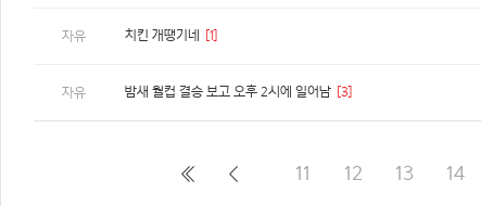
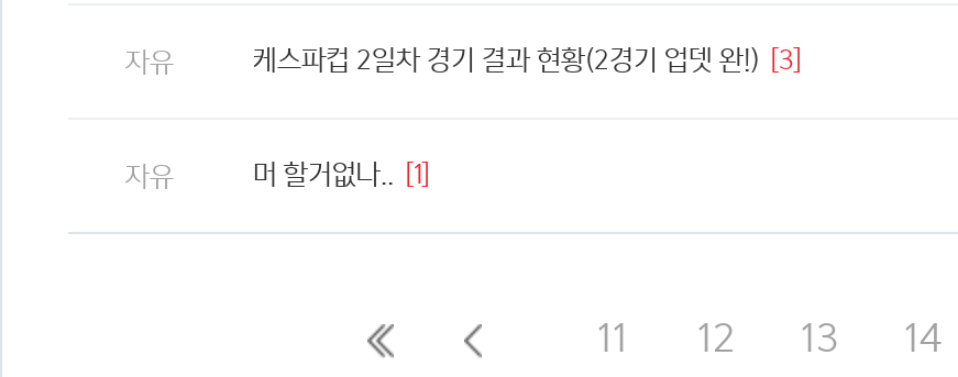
- 치킨 개땡기네 [1]
+ 케스파컵 2일차 경기 결과 현황(2경기 업뎃 완!) [3]

- 밤새 월컵 결승 보고 오후 2시에 일어남 [3]
+ 머 할거없나.. [1]
